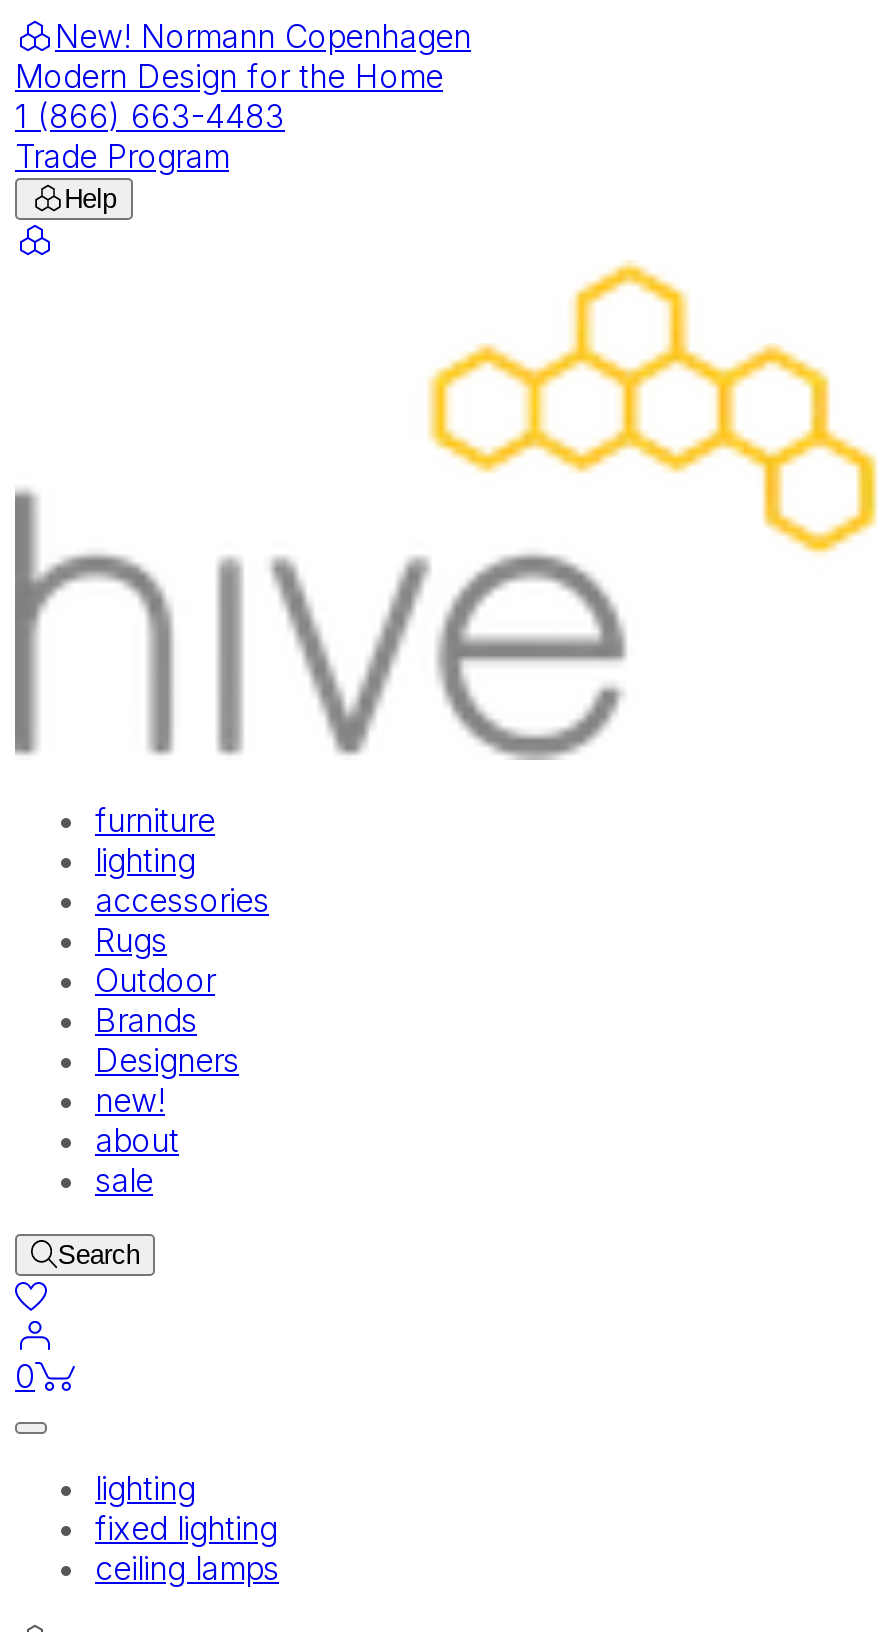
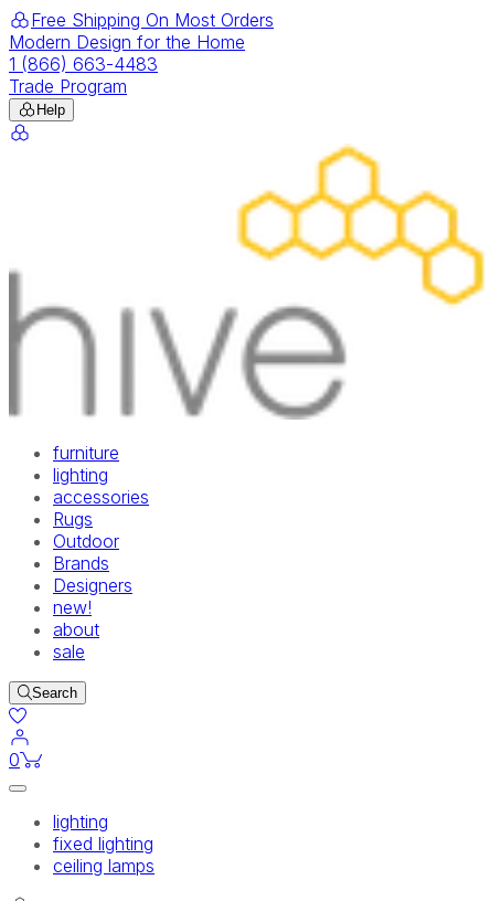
- New! Normann Copenhagen
+ Free Shipping On Most Orders
